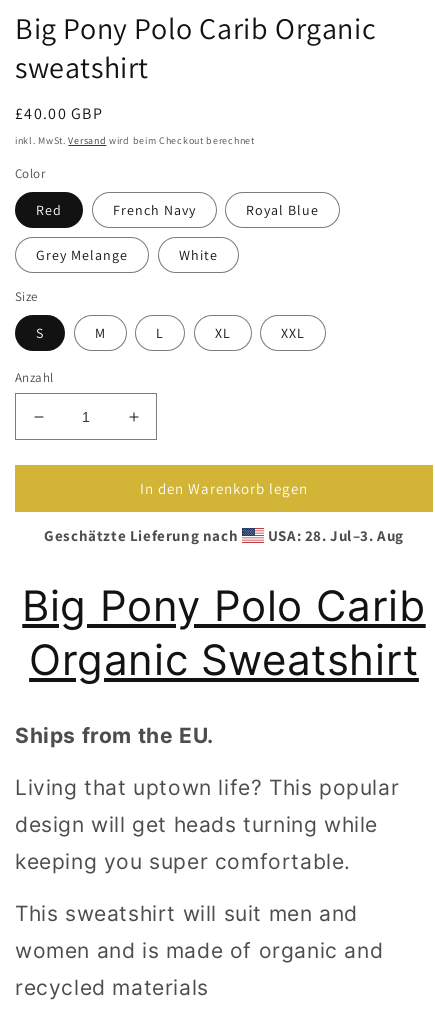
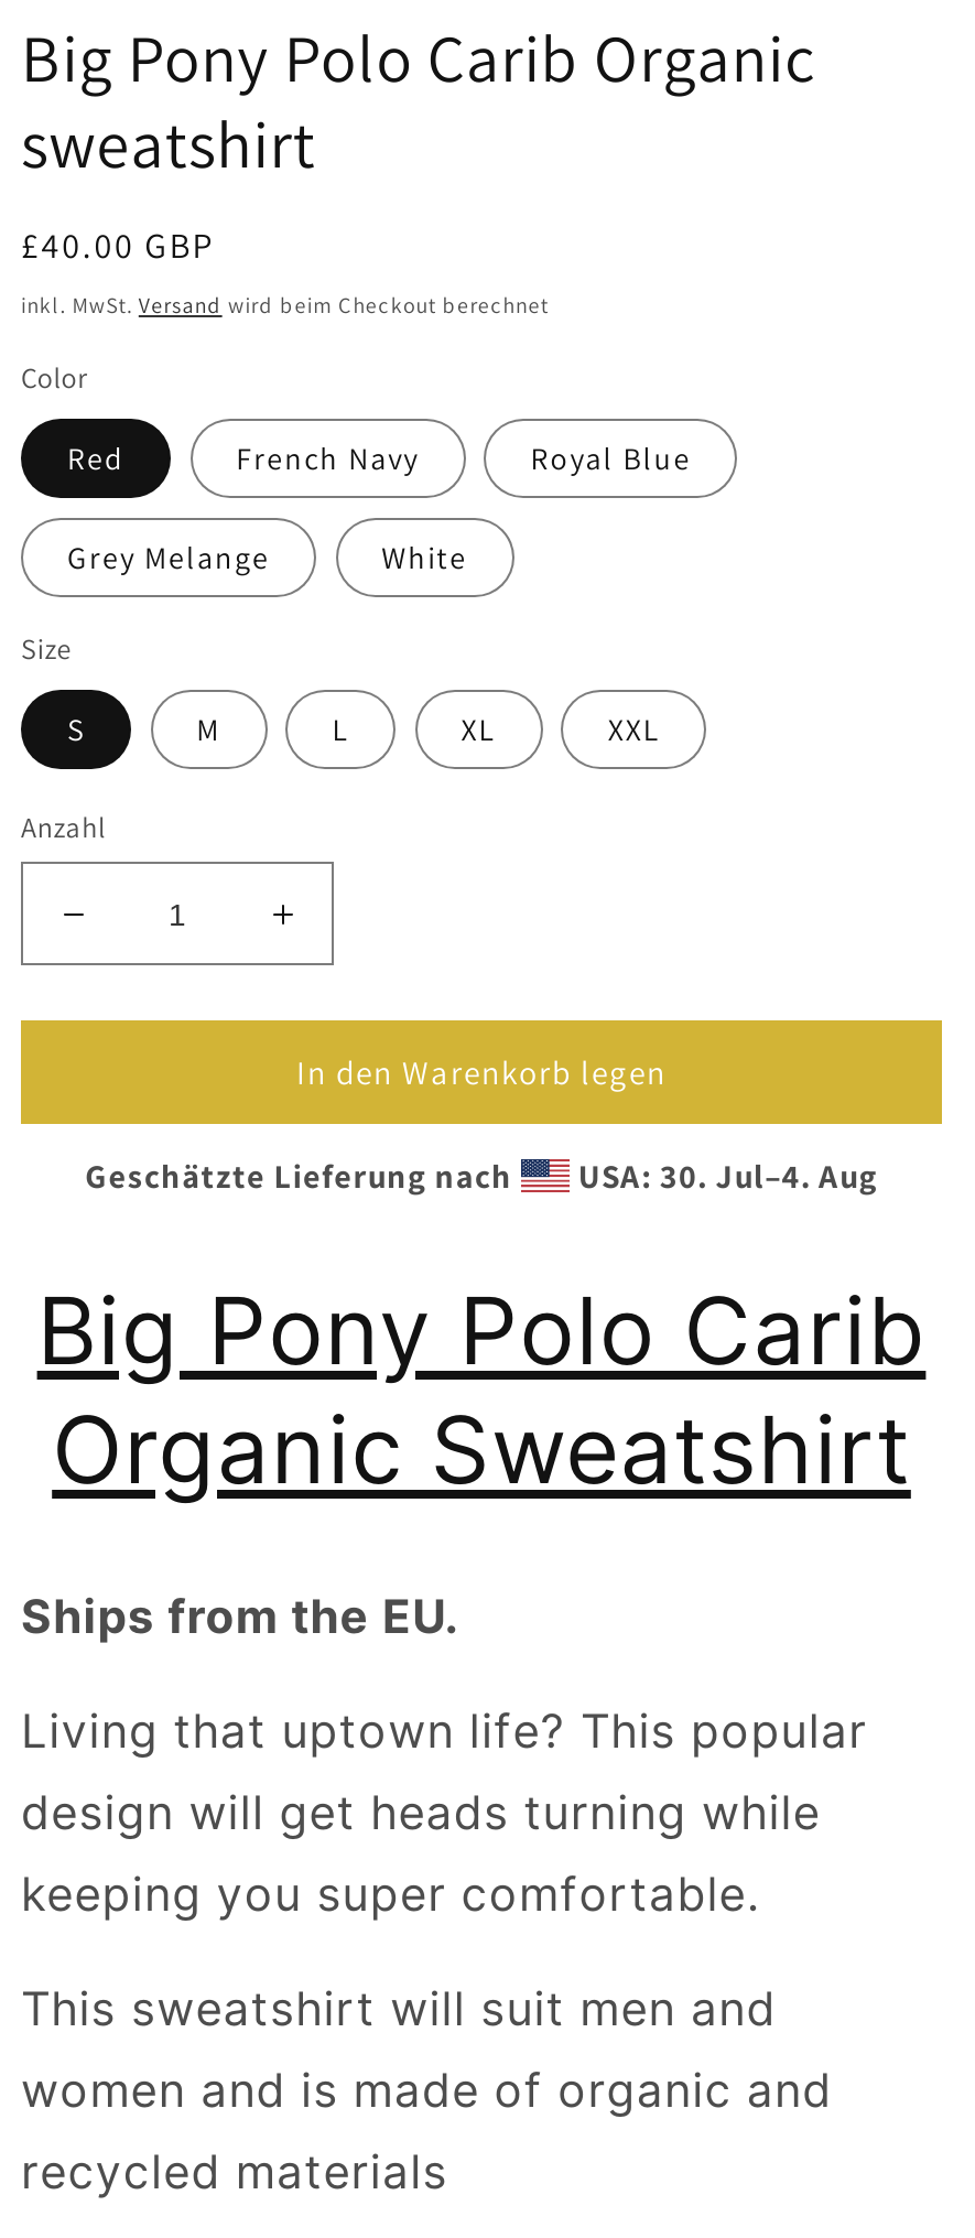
- USA: 28. Jul–3. Aug
+ USA: 30. Jul–4. Aug
